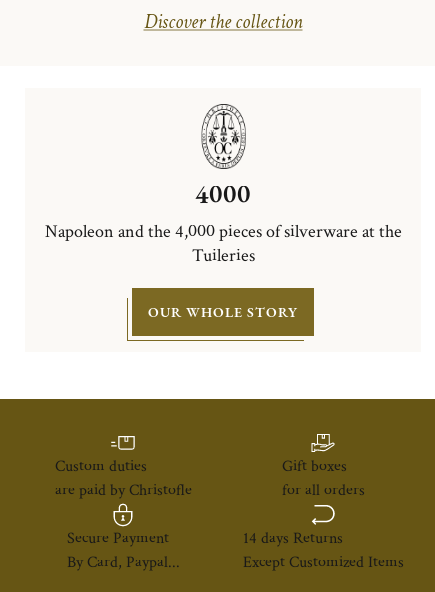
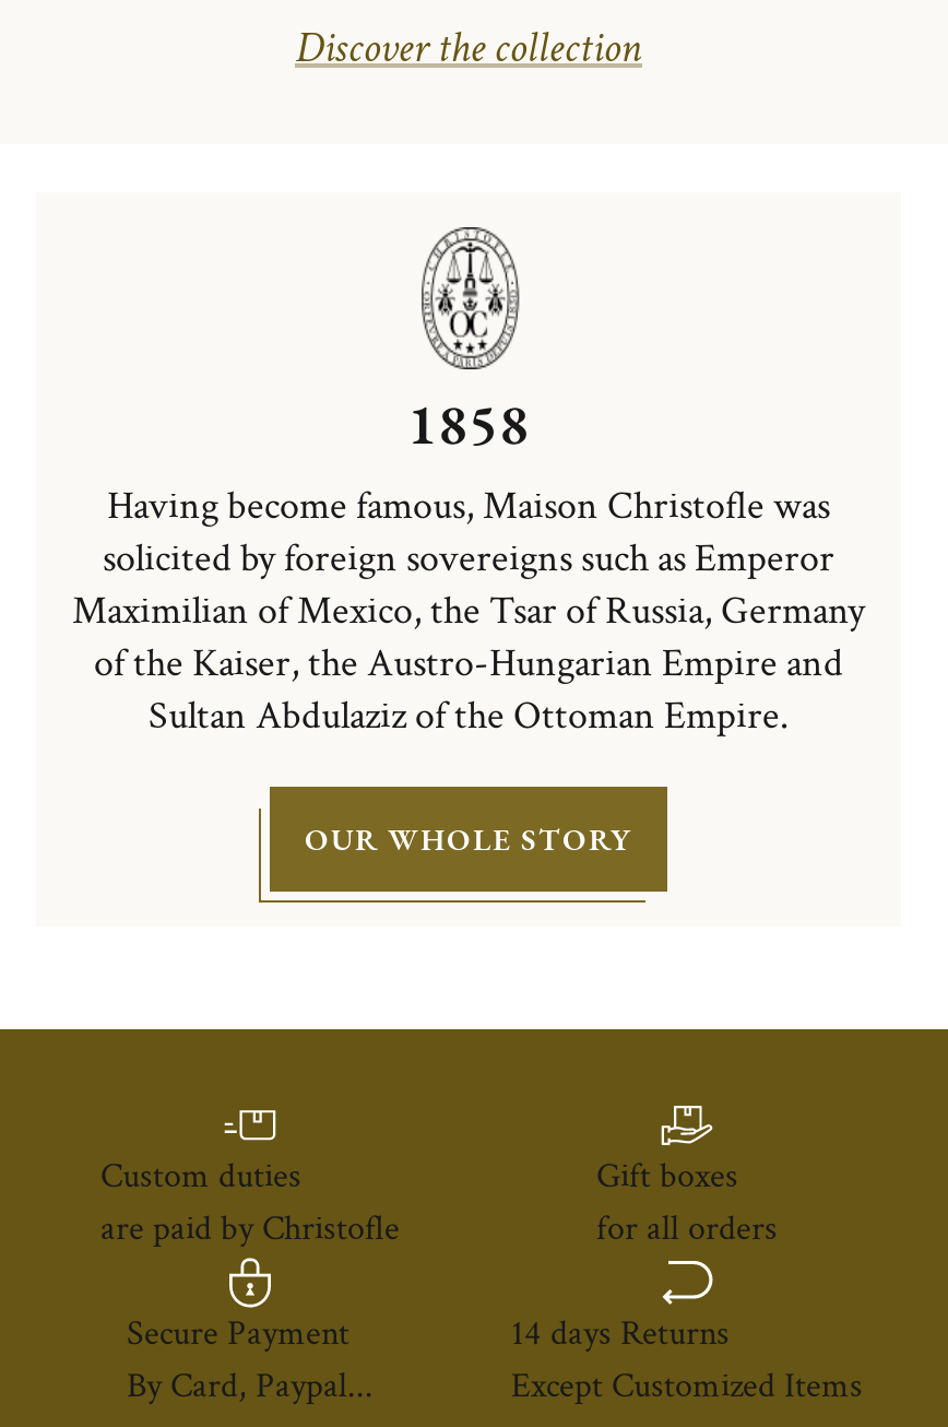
- 4000
- Napoleon and the 4,000 pieces of silverware at the
- Tuileries
+ 1858
+ Having become famous, Maison Christofle was
+ solicited by foreign sovereigns such as Emperor
+ Maximilian of Mexico, the Tsar of Russia, Germany
+ of the Kaiser, the Austro-Hungarian Empire and
+ Sultan Abdulaziz of the Ottoman Empire.
